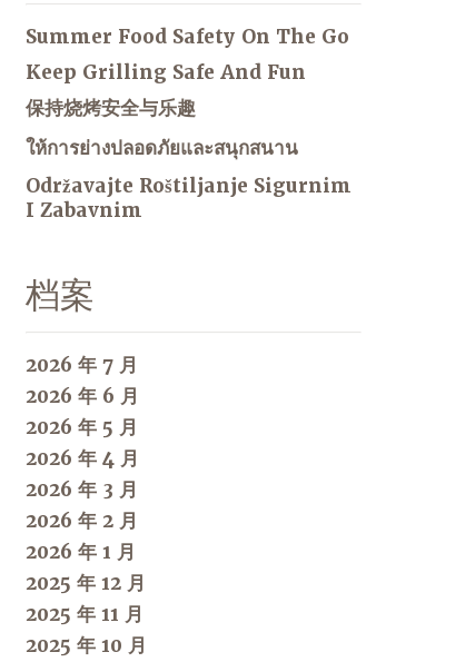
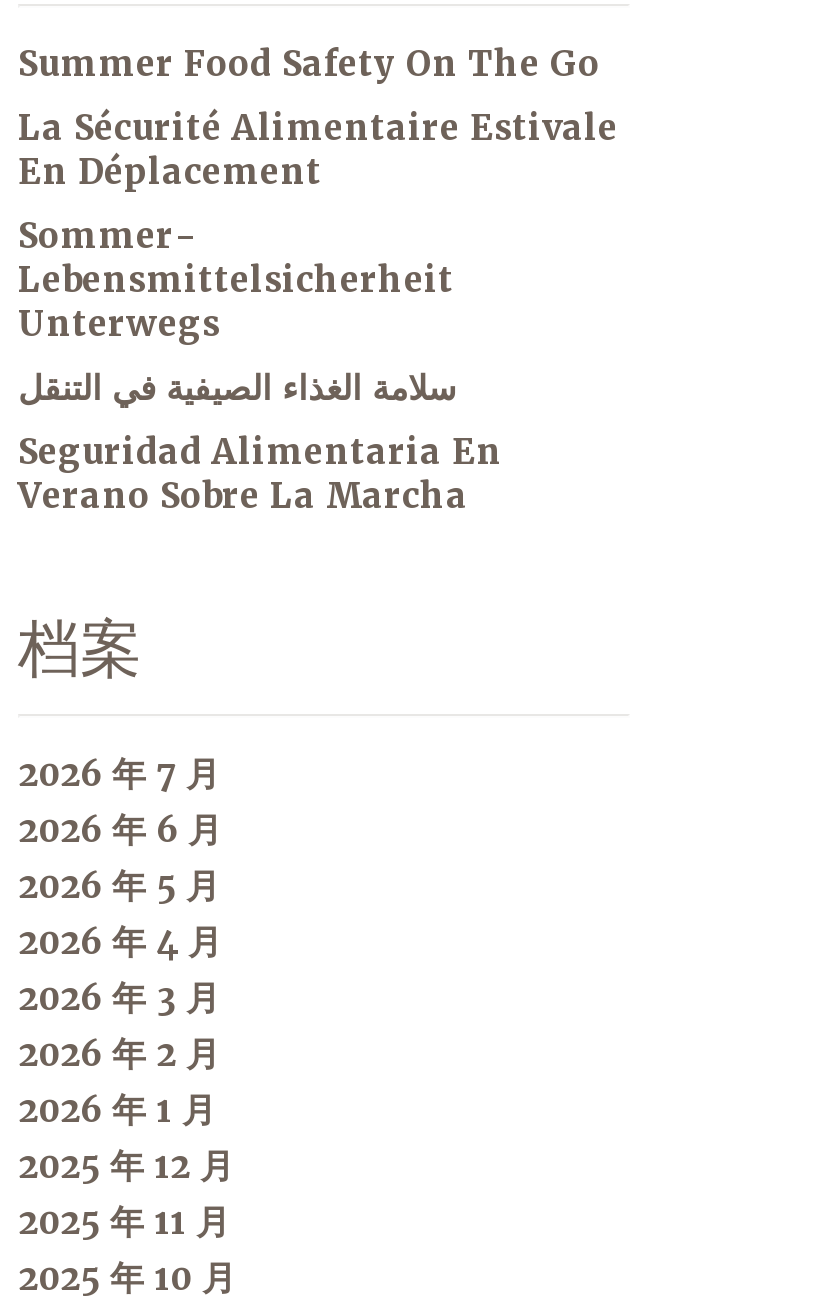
- Keep Grilling Safe And Fun
+ La Sécurité Alimentaire Estivale
+ En Déplacement

- 保持烧烤安全与乐趣
+ Sommer-
+ Lebensmittelsicherheit
+ Unterwegs

- ให้การย่างปลอดภัยและสนุกสนาน
+ سلامة الغذاء الصيفية في التنقل

- Održavajte Roštiljanje Sigurnim
- I Zabavnim
+ Seguridad Alimentaria En
+ Verano Sobre La Marcha
